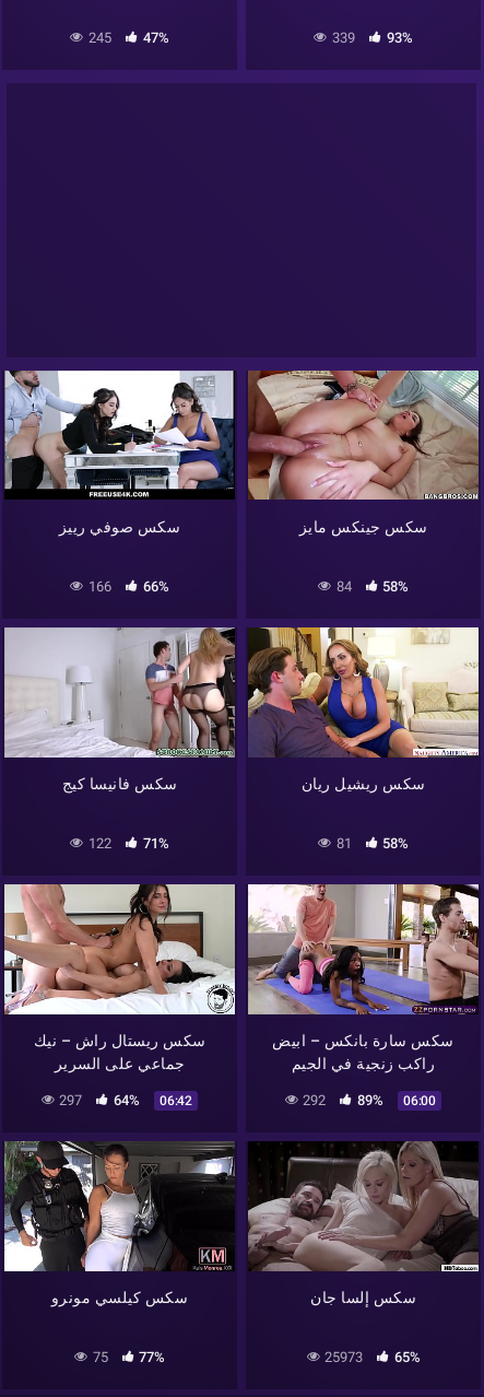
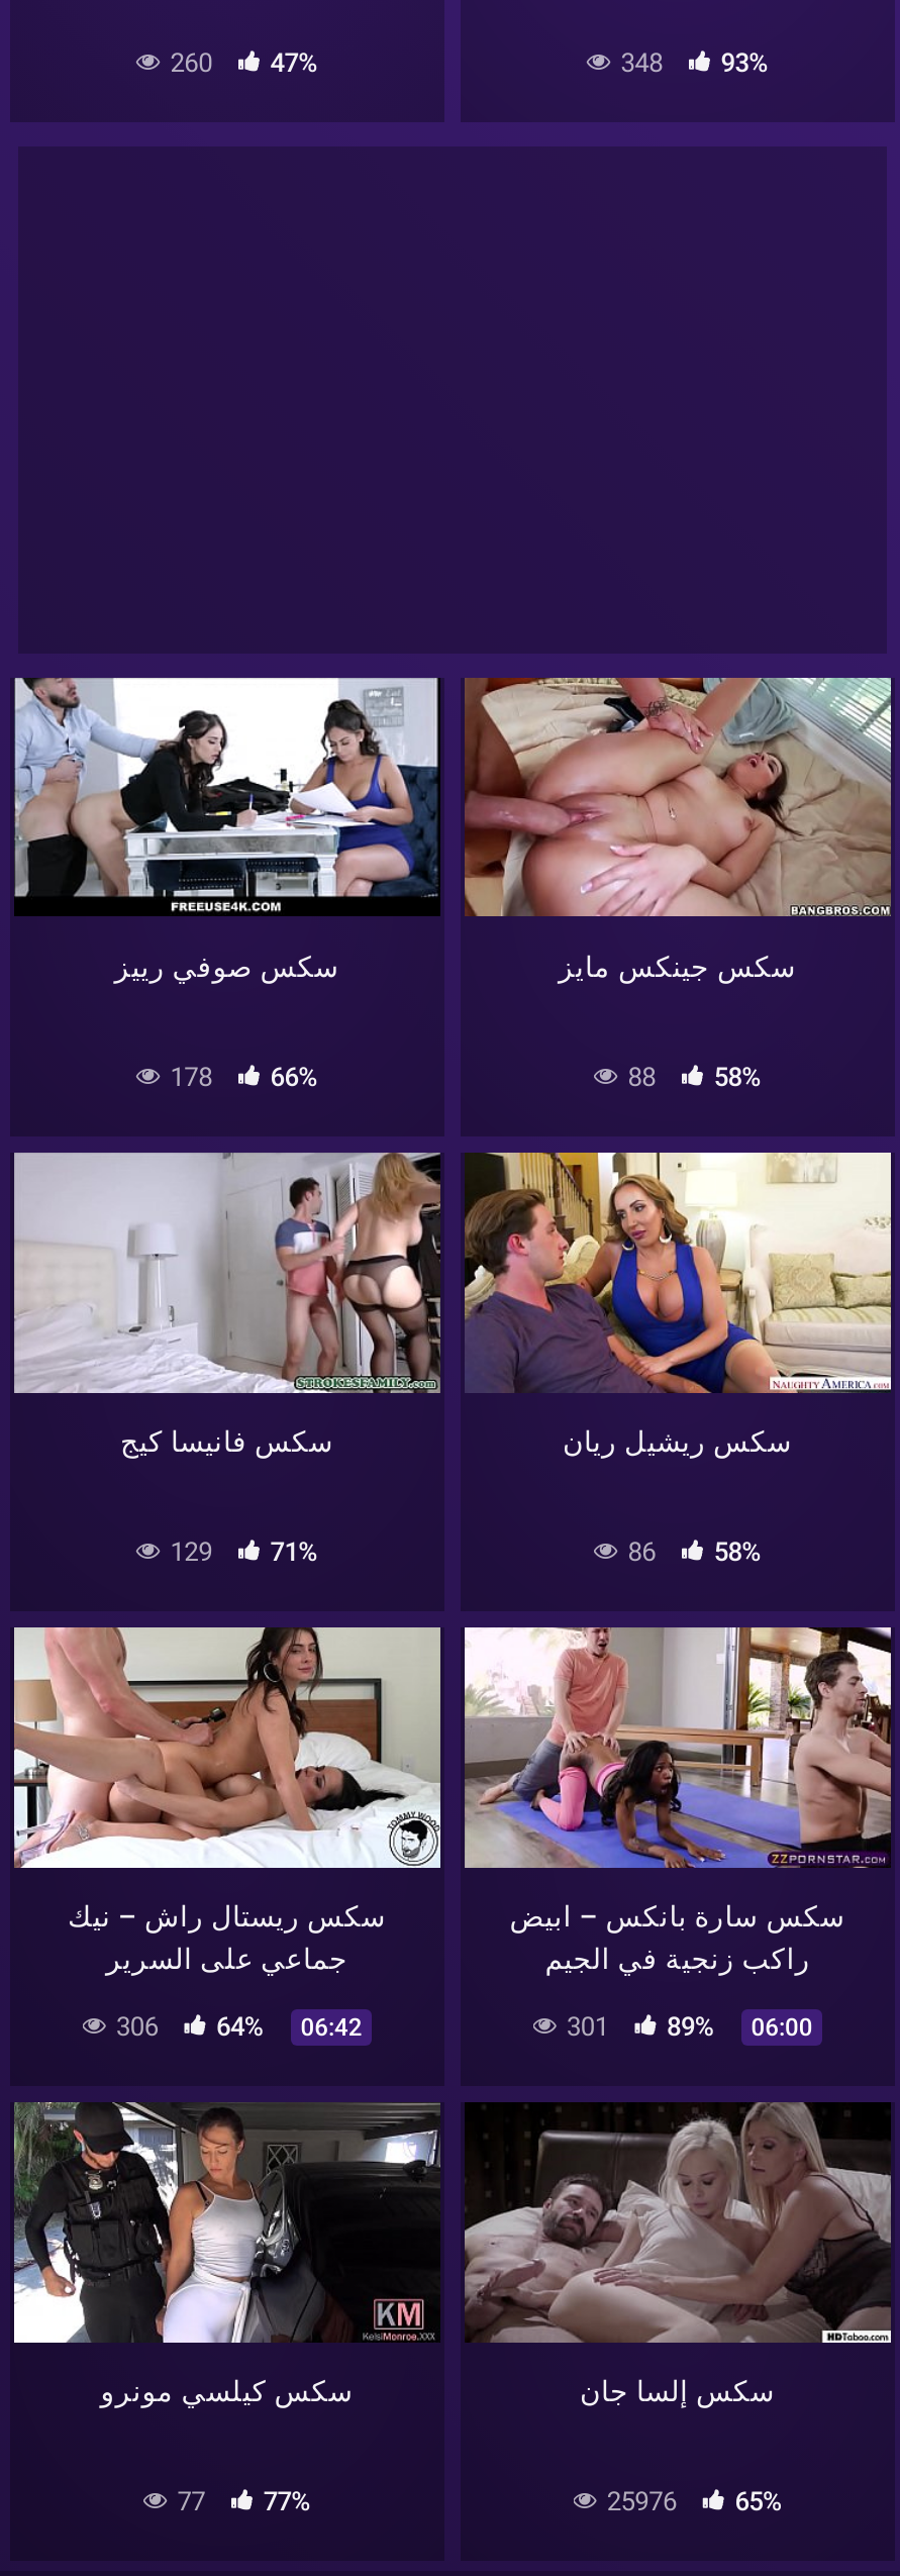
- 245 47%
+ 260 47%

- 339 93%
+ 348 93%

- 166 66%
+ 178 66%

- 84 58%
+ 88 58%

- 122 71%
+ 129 71%

- 81 58%
+ 86 58%

- 297 64% 06:42
+ 306 64% 06:42

- 292 89% 06:00
+ 301 89% 06:00

- 75 77%
+ 77 77%

- 25973 65%
+ 25976 65%
